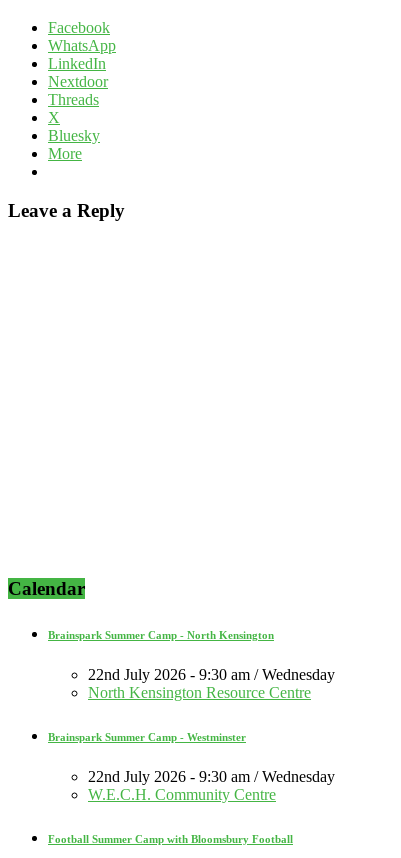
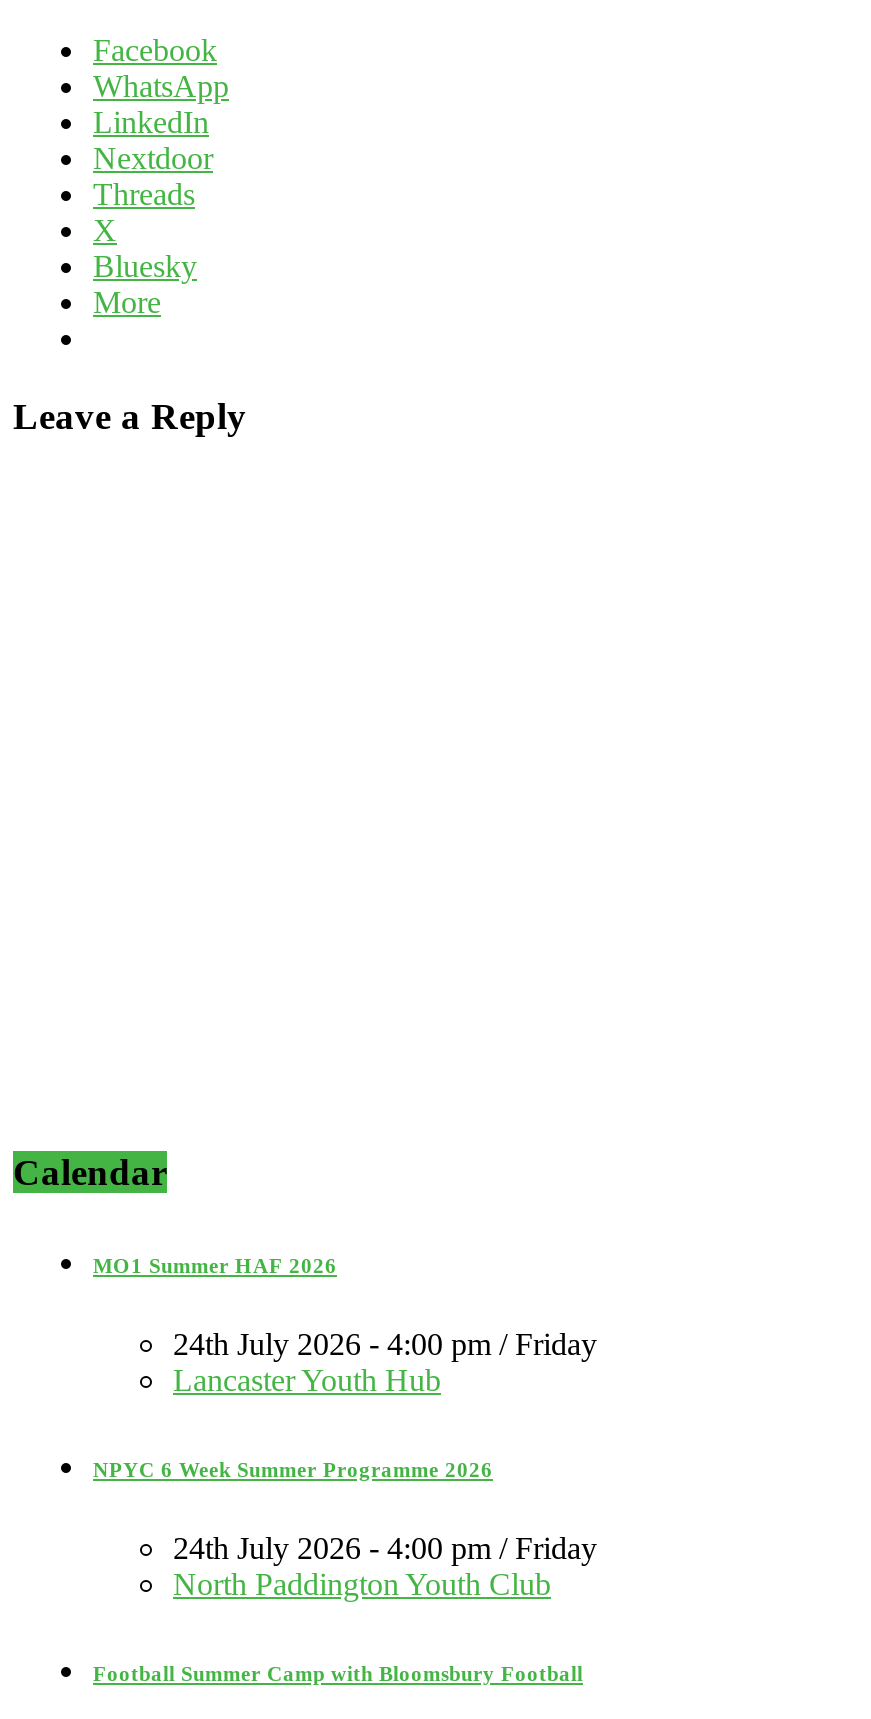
- Brainspark Summer Camp - North Kensington
+ MO1 Summer HAF 2026

- 22nd July 2026 - 9:30 am / Wednesday
- North Kensington Resource Centre
+ 24th July 2026 - 4:00 pm / Friday
+ Lancaster Youth Hub

- Brainspark Summer Camp - Westminster
+ NPYC 6 Week Summer Programme 2026

- 22nd July 2026 - 9:30 am / Wednesday
- W.E.C.H. Community Centre
+ 24th July 2026 - 4:00 pm / Friday
+ North Paddington Youth Club
